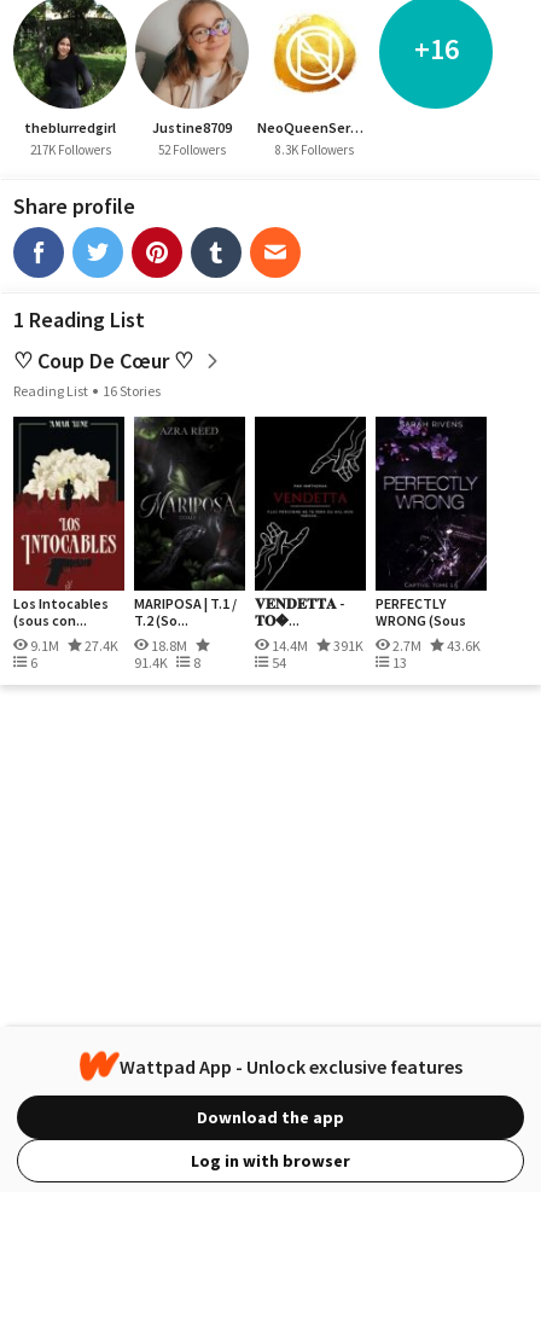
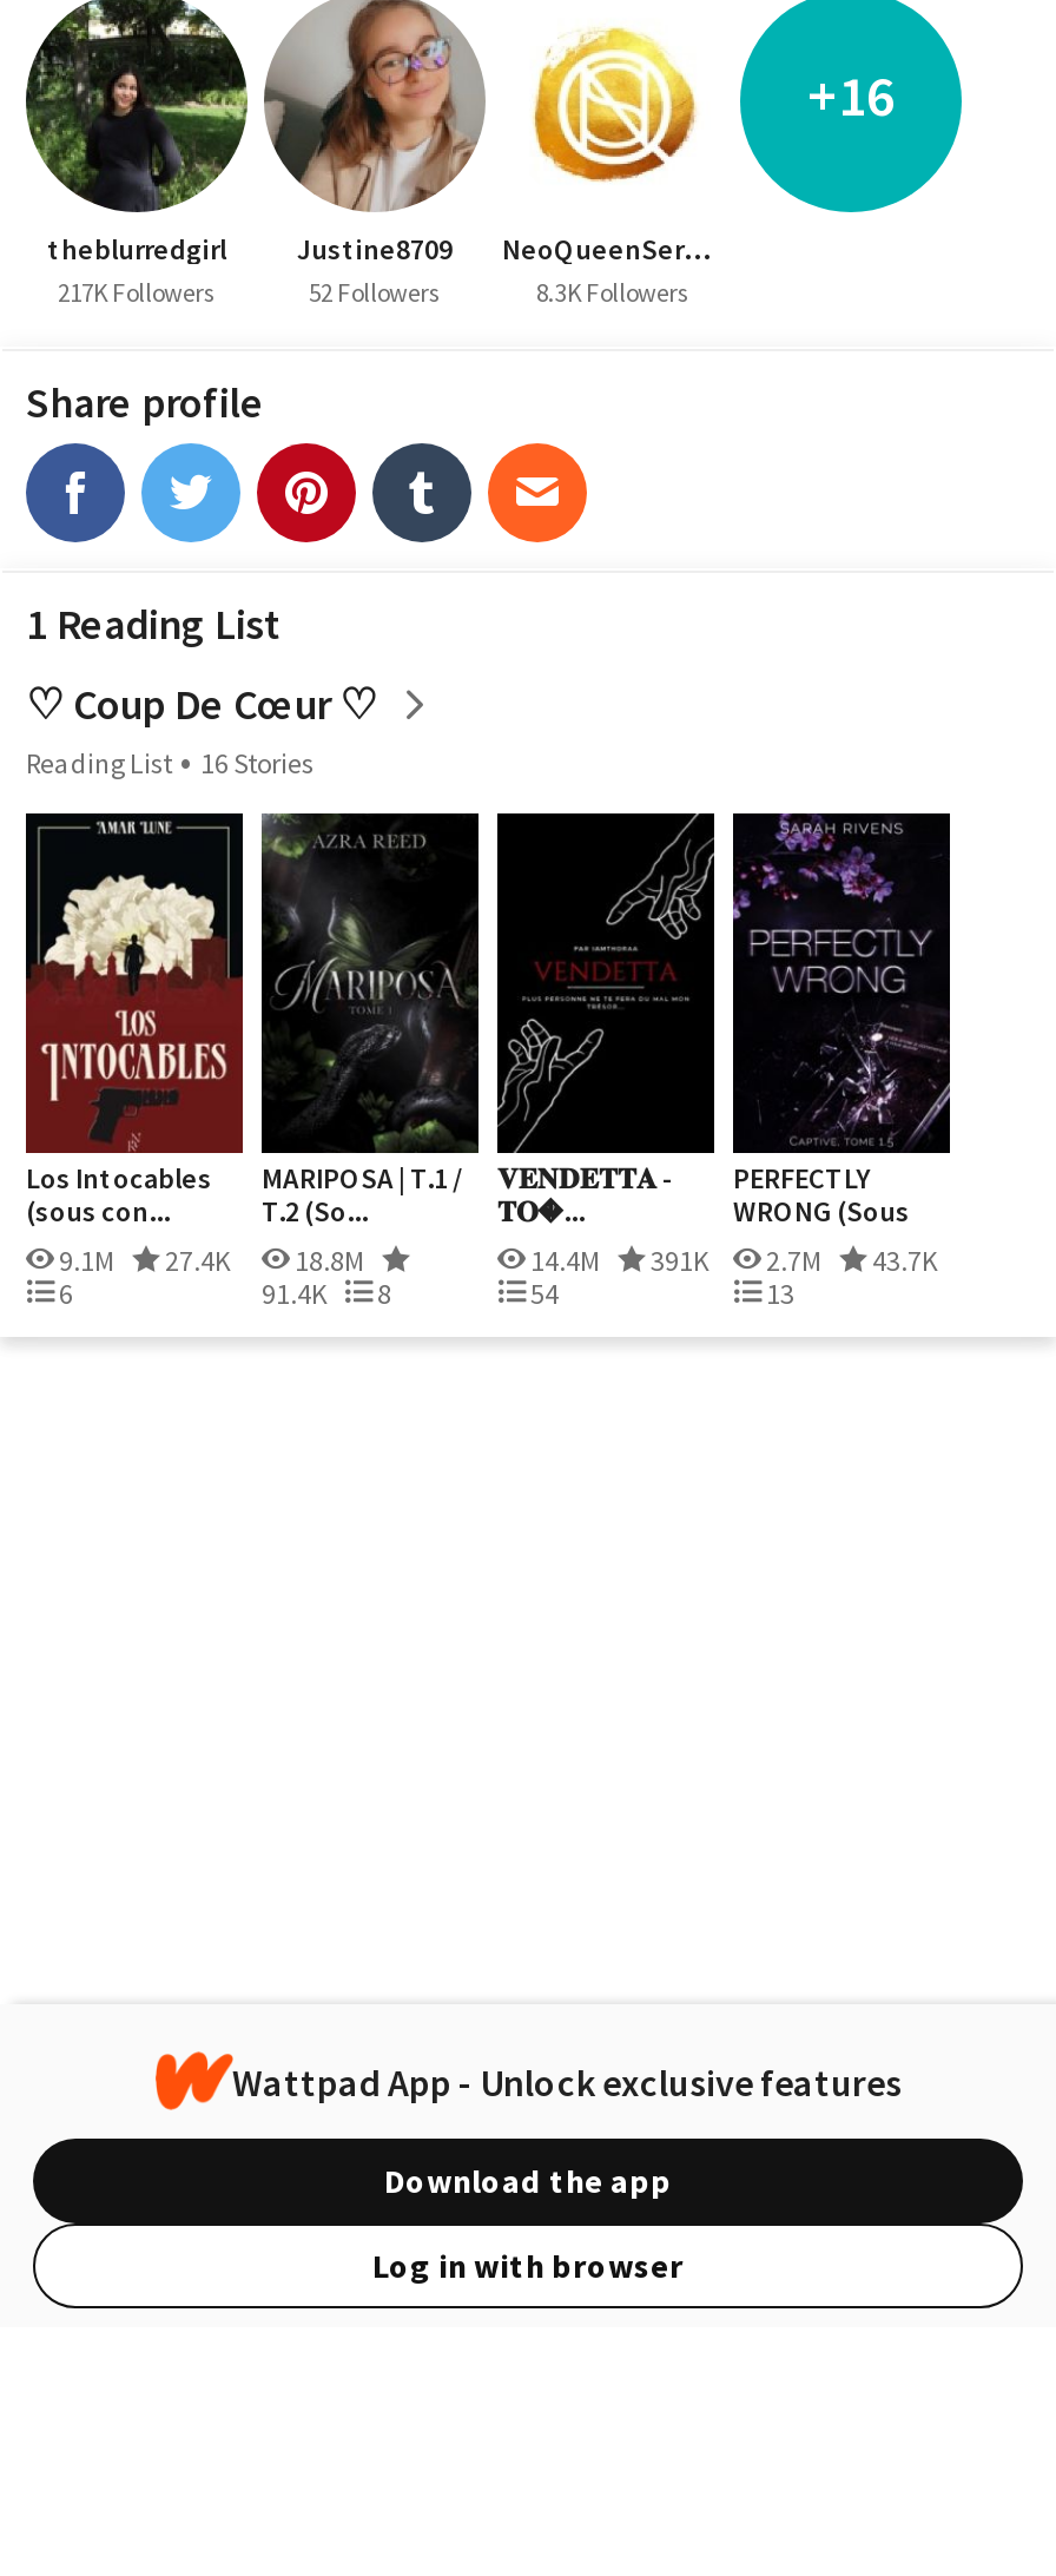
- 43.6K
+ 43.7K
